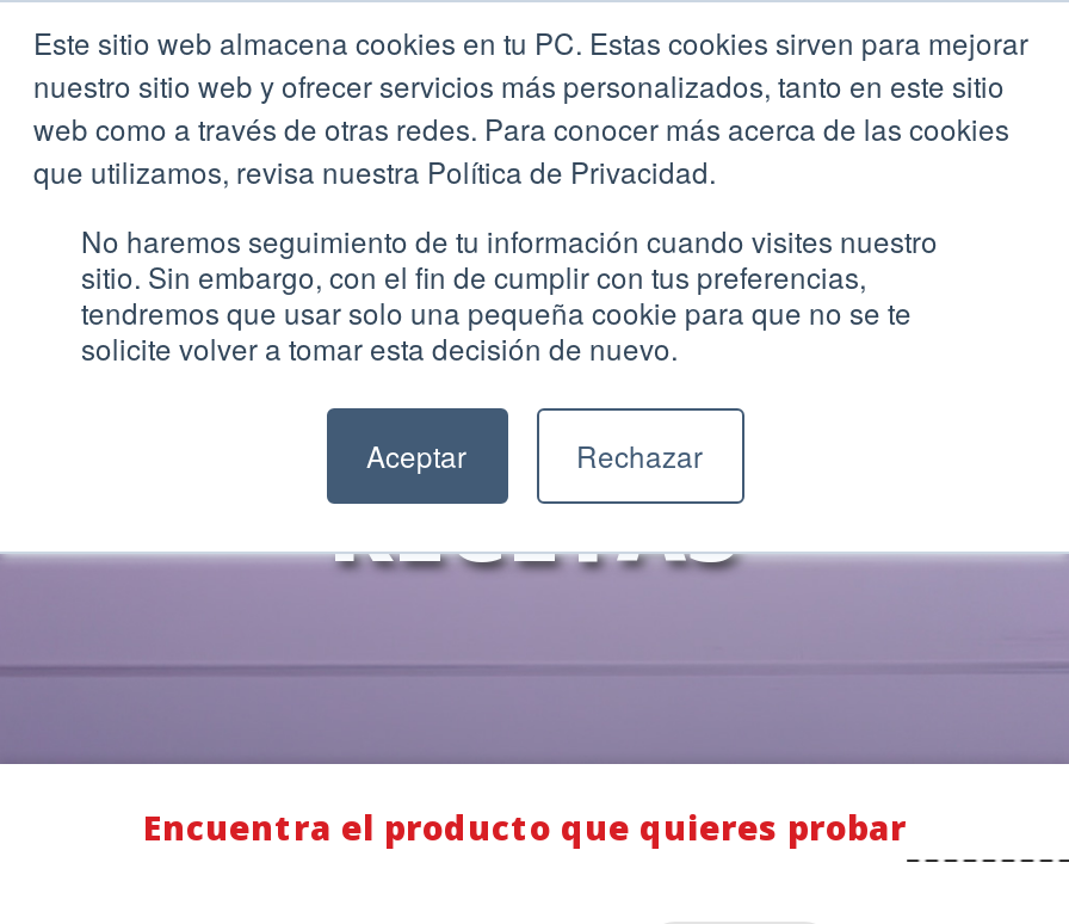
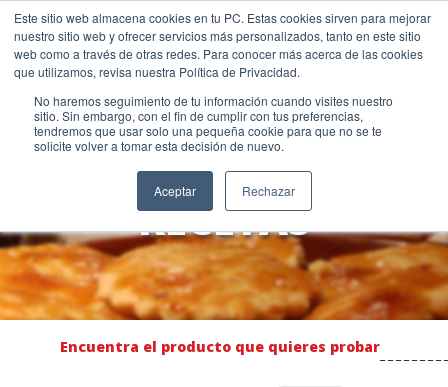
- [image]
+ [image]
